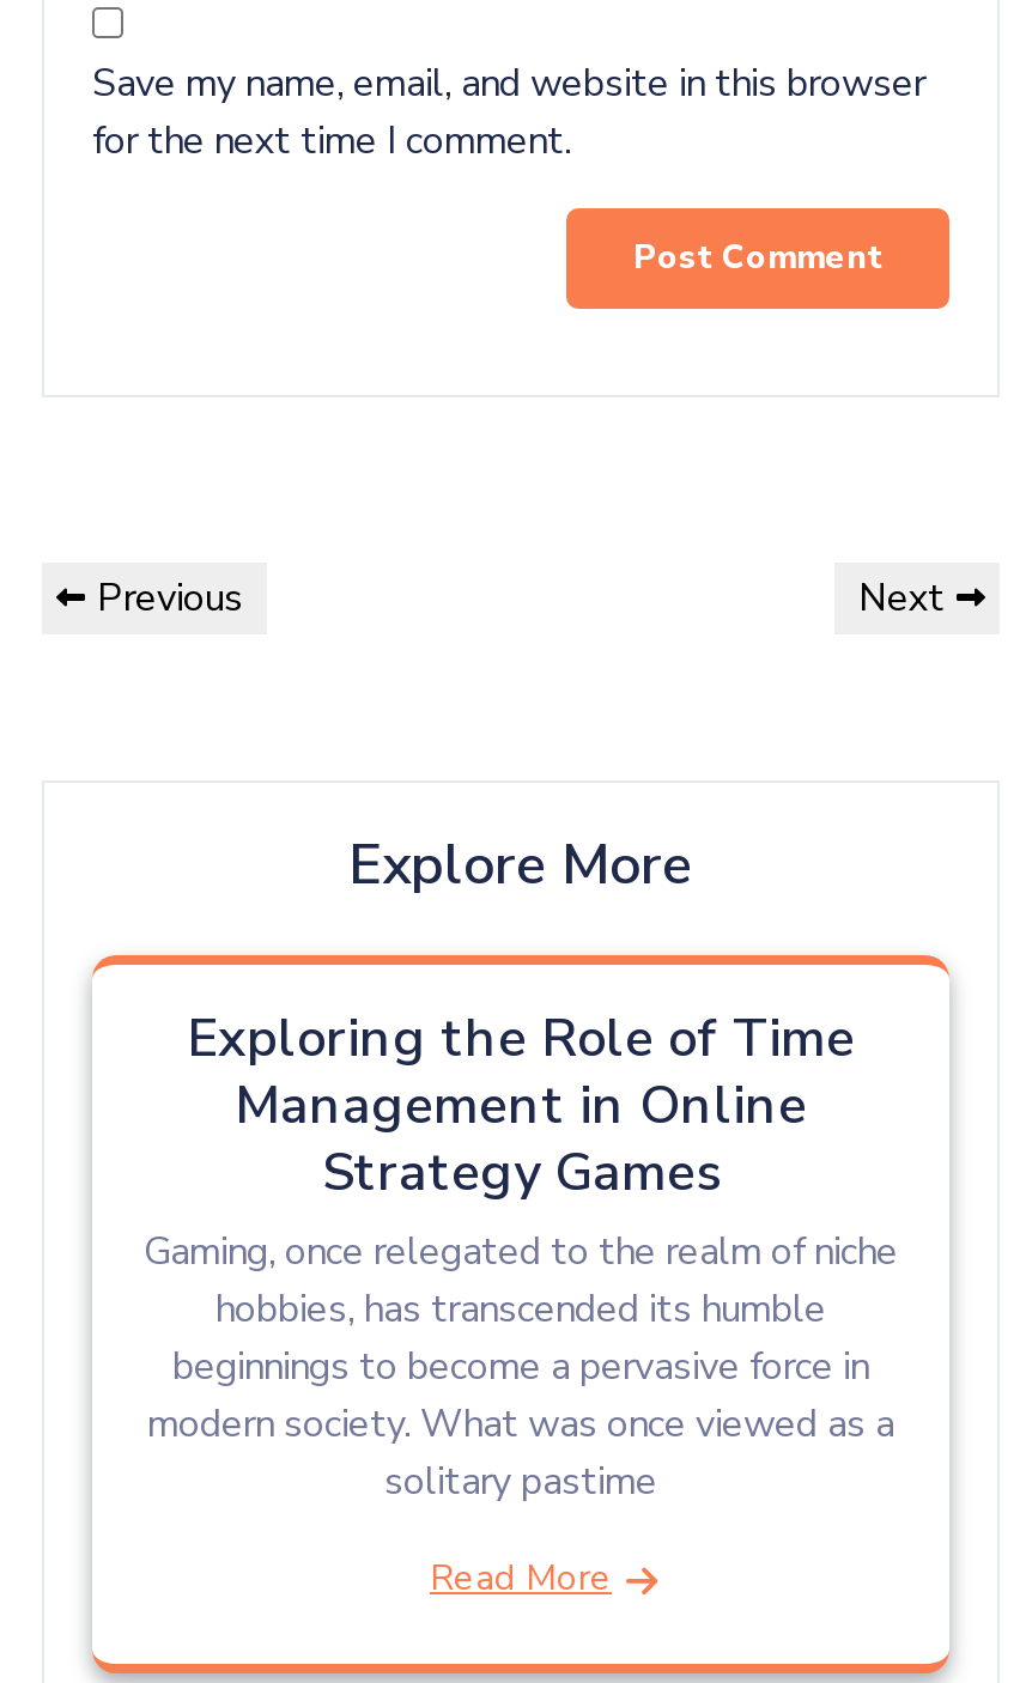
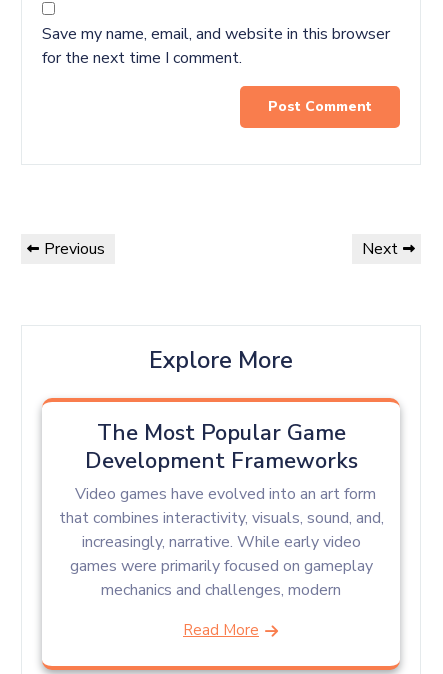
- Exploring the Role of Time
- Management in Online
- Strategy Games
- Gaming, once relegated to the realm of niche
- hobbies, has transcended its humble
- beginnings to become a pervasive force in
- modern society. What was once viewed as a
- solitary pastime
+ The Most Popular Game
+ Development Frameworks
+ Video games have evolved into an art form
+ that combines interactivity, visuals, sound, and,
+ increasingly, narrative. While early video
+ games were primarily focused on gameplay
+ mechanics and challenges, modern
